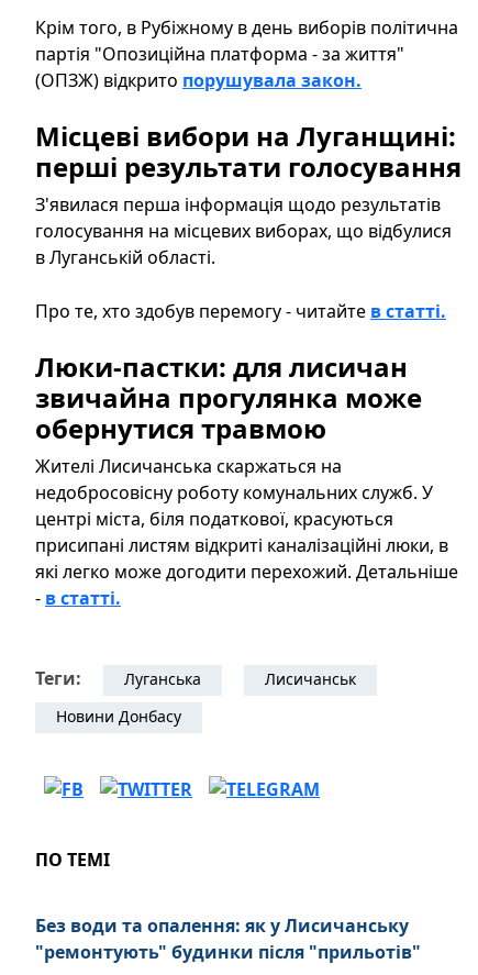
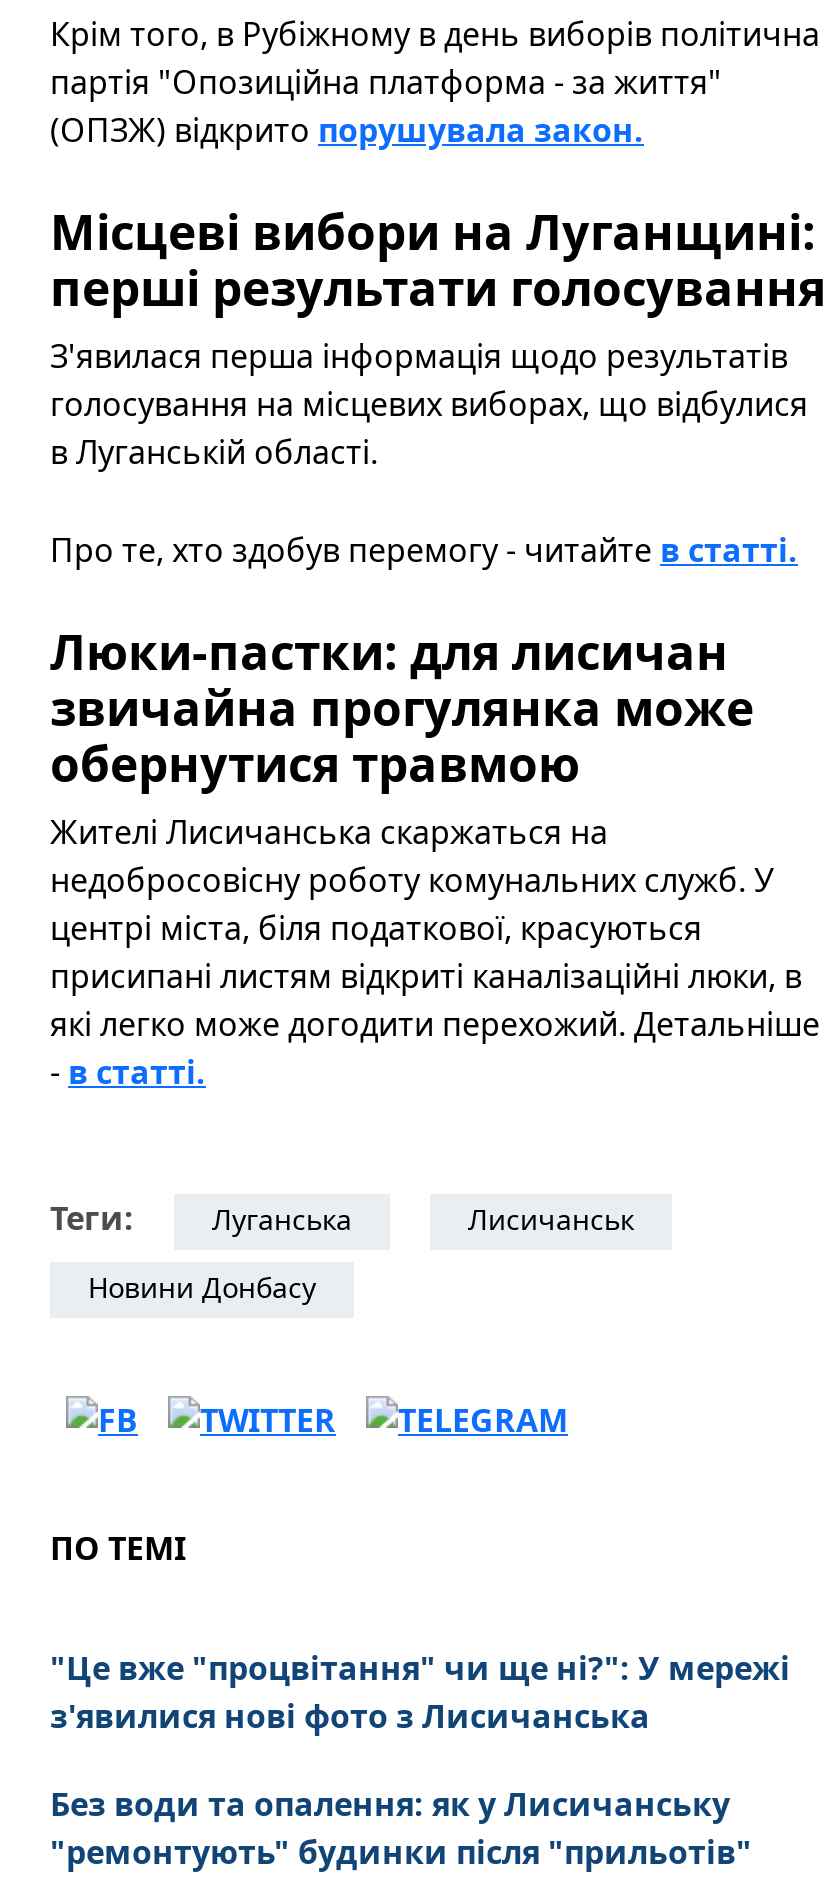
+ "Це вже "процвітання" чи ще ні?": У мережі
+ з'явилися нові фото з Лисичанська
